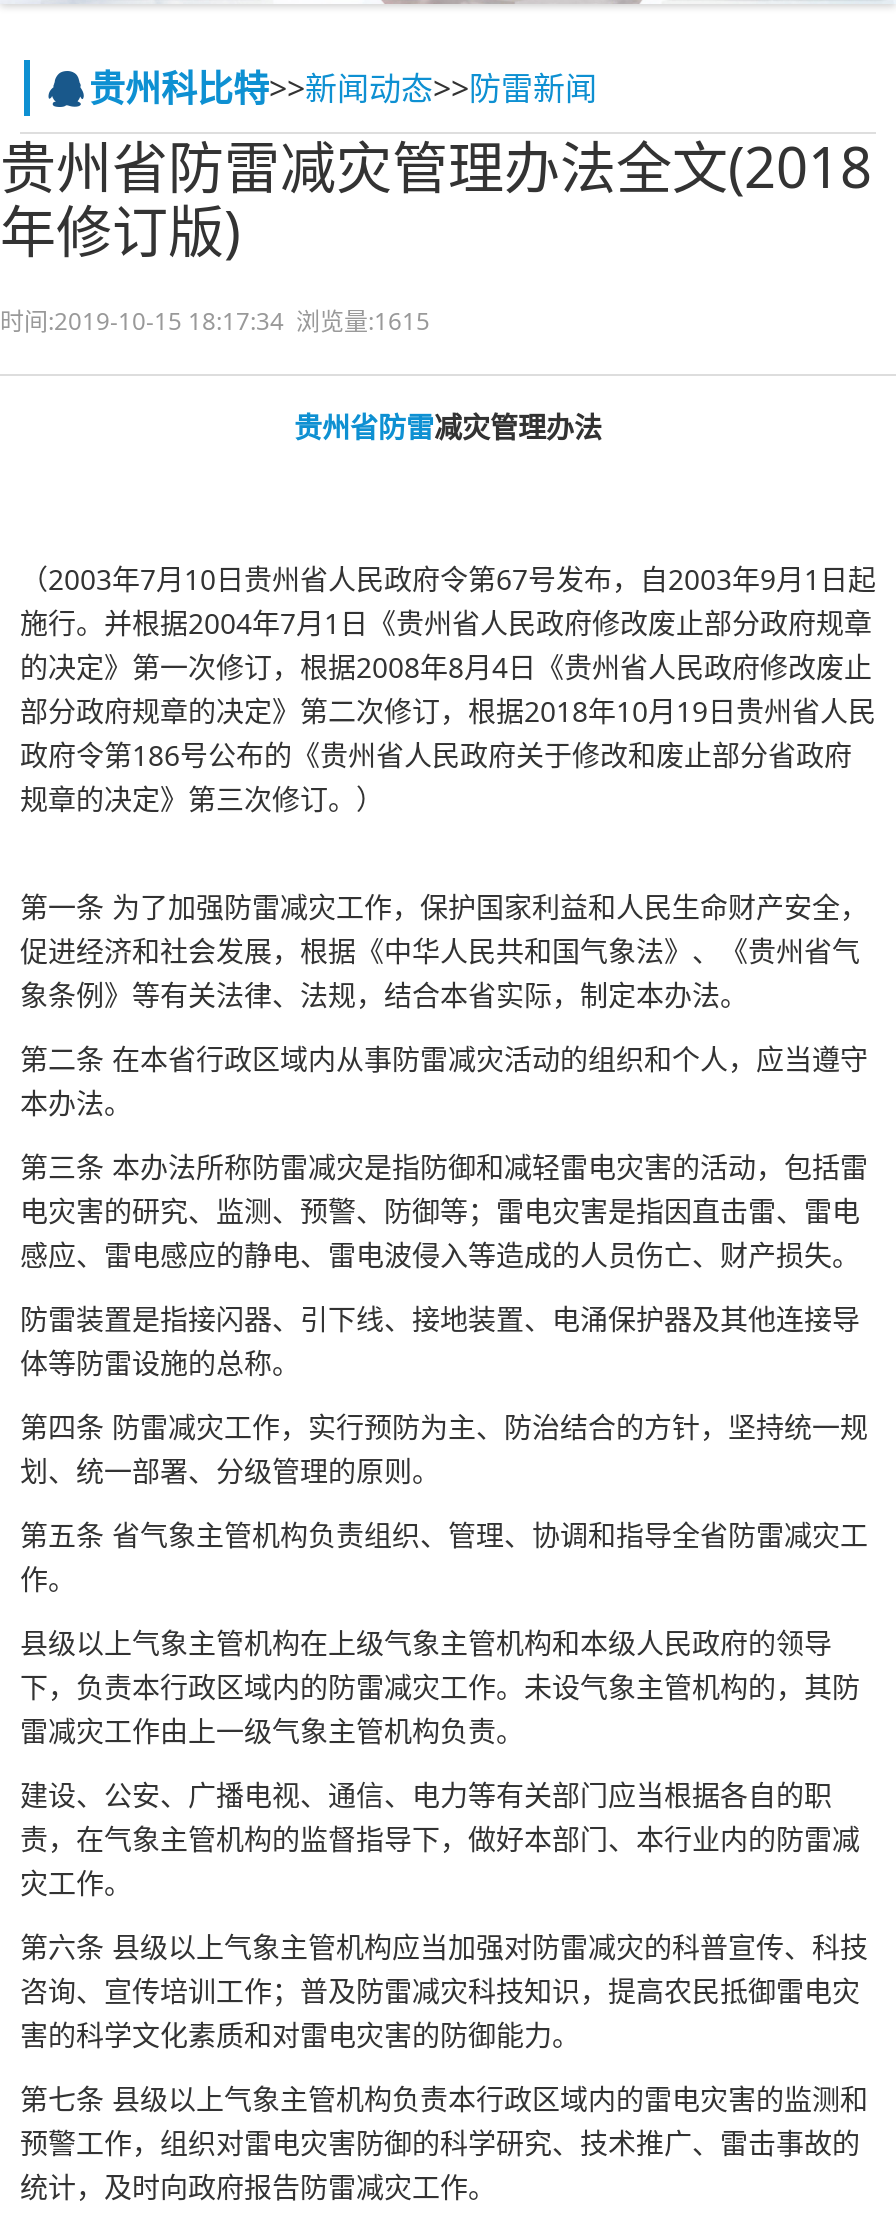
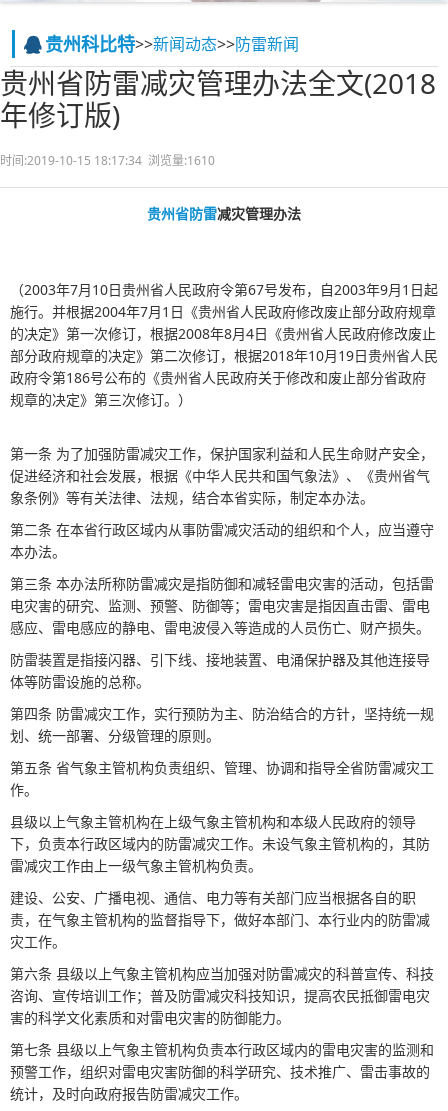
- 时间:2019-10-15 18:17:34 浏览量:1615
+ 时间:2019-10-15 18:17:34 浏览量:1610
